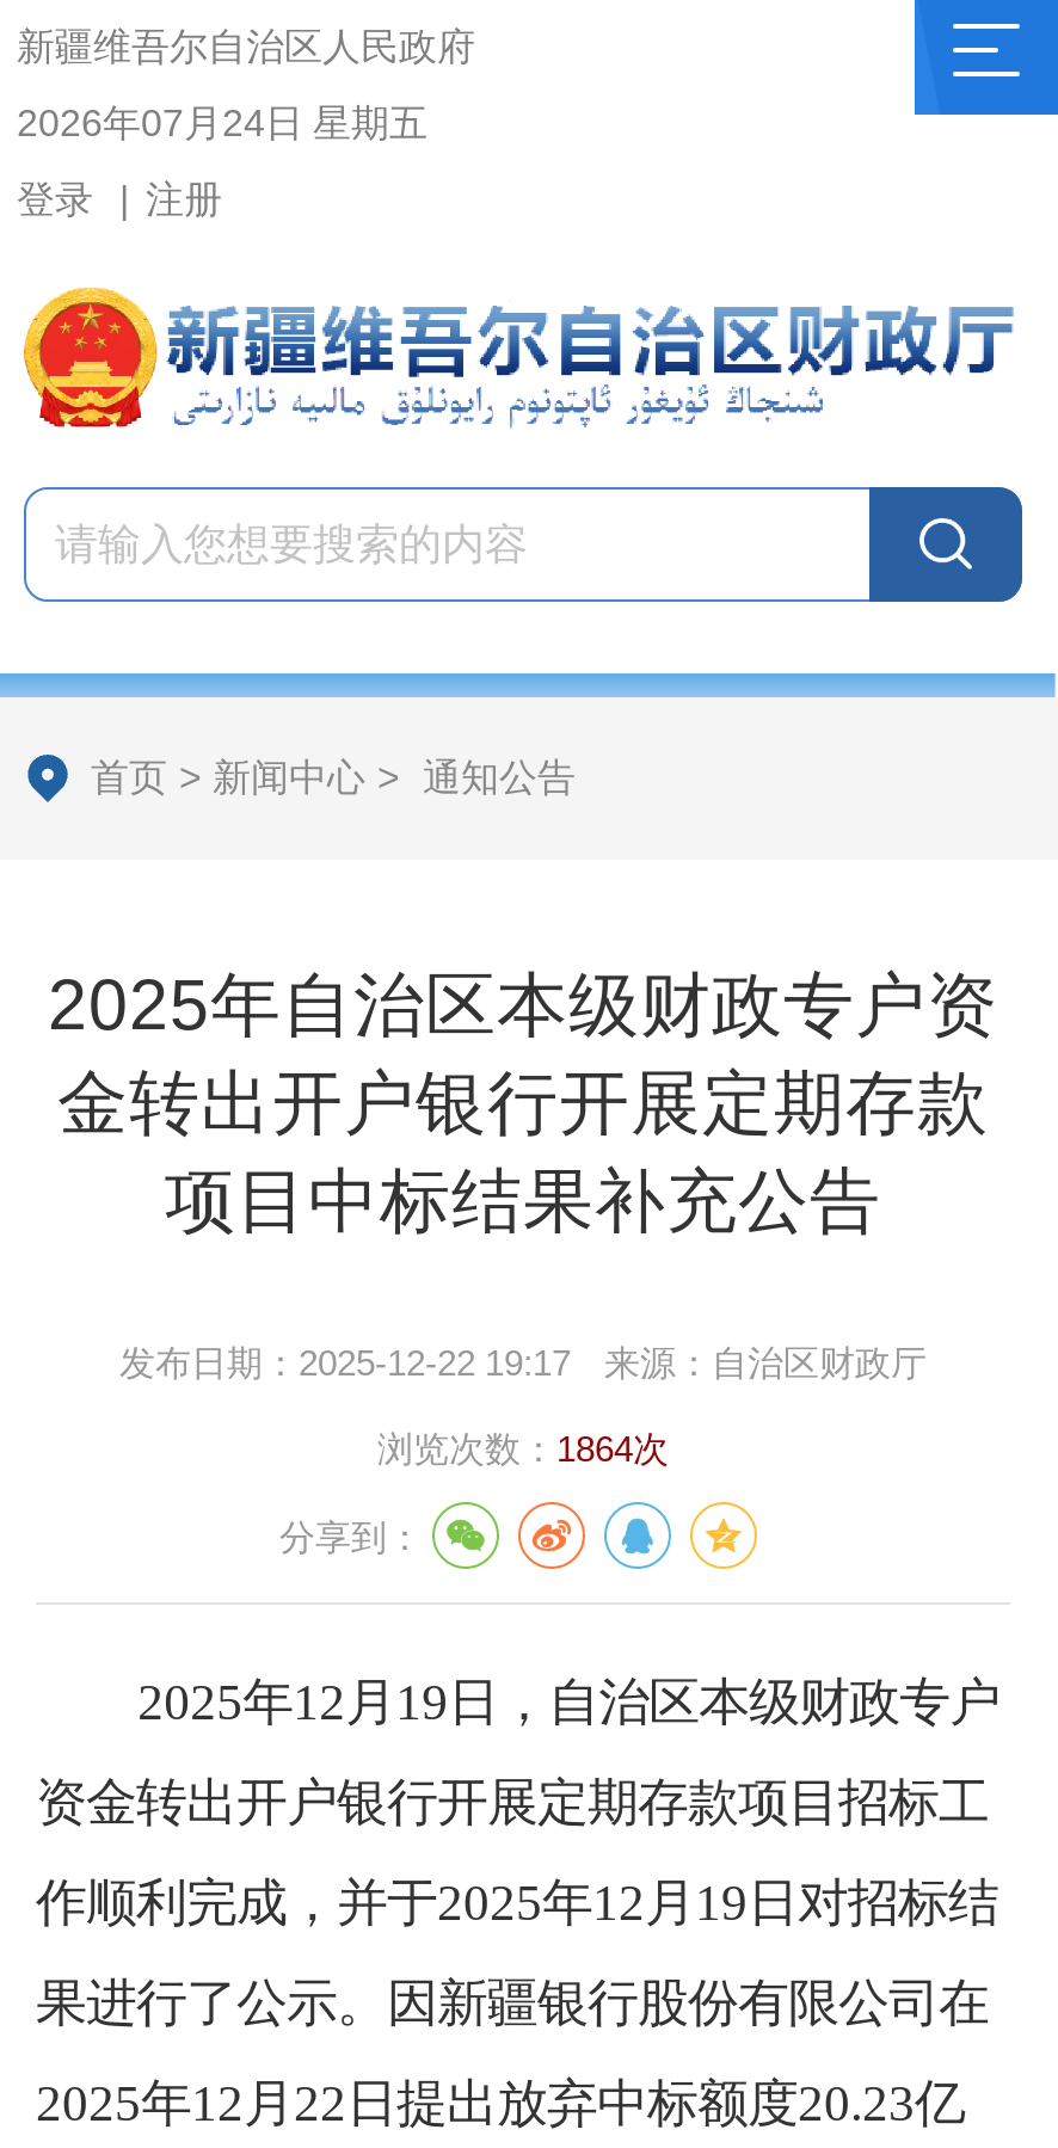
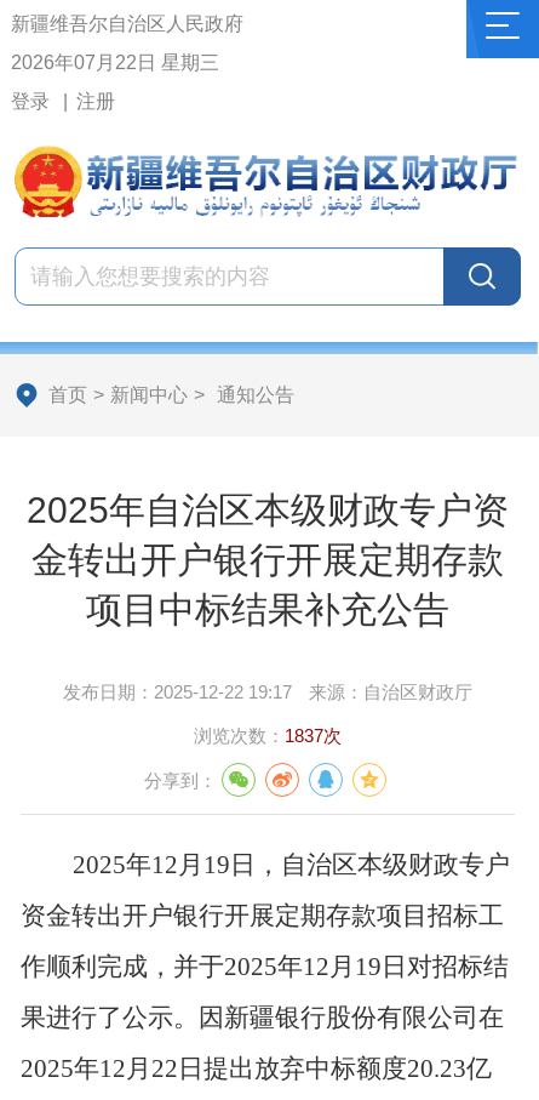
- 2026年07月24日 星期五
+ 2026年07月22日 星期三

- 浏览次数：1864次
+ 浏览次数：1837次
